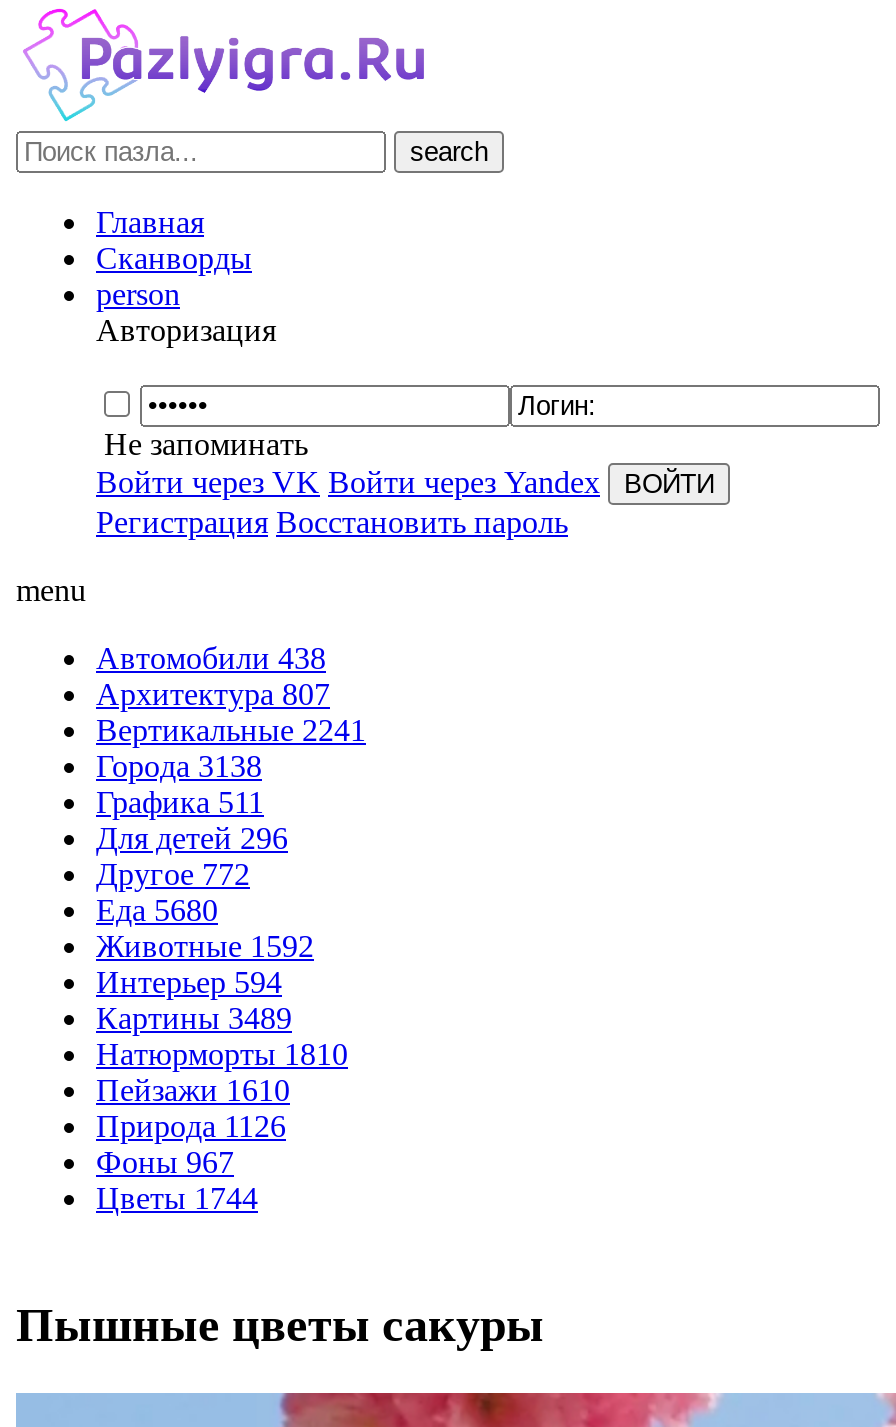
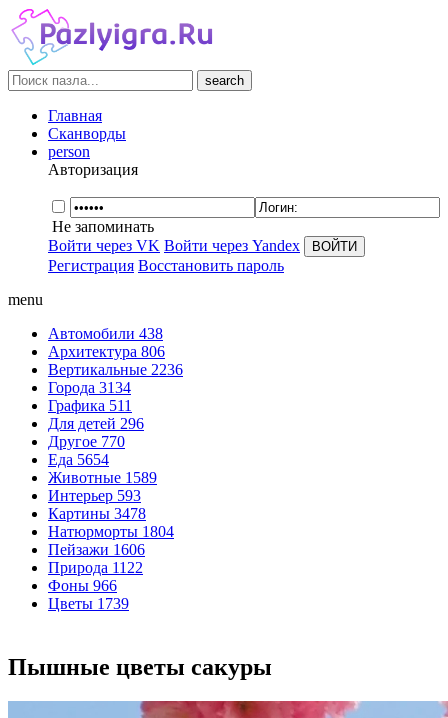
- Архитектура 807
+ Архитектура 806

- Вертикальные 2241
+ Вертикальные 2236

- Города 3138
+ Города 3134

- Другое 772
+ Другое 770

- Еда 5680
+ Еда 5654

- Животные 1592
+ Животные 1589

- Интерьер 594
+ Интерьер 593

- Картины 3489
+ Картины 3478

- Натюрморты 1810
+ Натюрморты 1804

- Пейзажи 1610
+ Пейзажи 1606

- Природа 1126
+ Природа 1122

- Фоны 967
+ Фоны 966

- Цветы 1744
+ Цветы 1739
